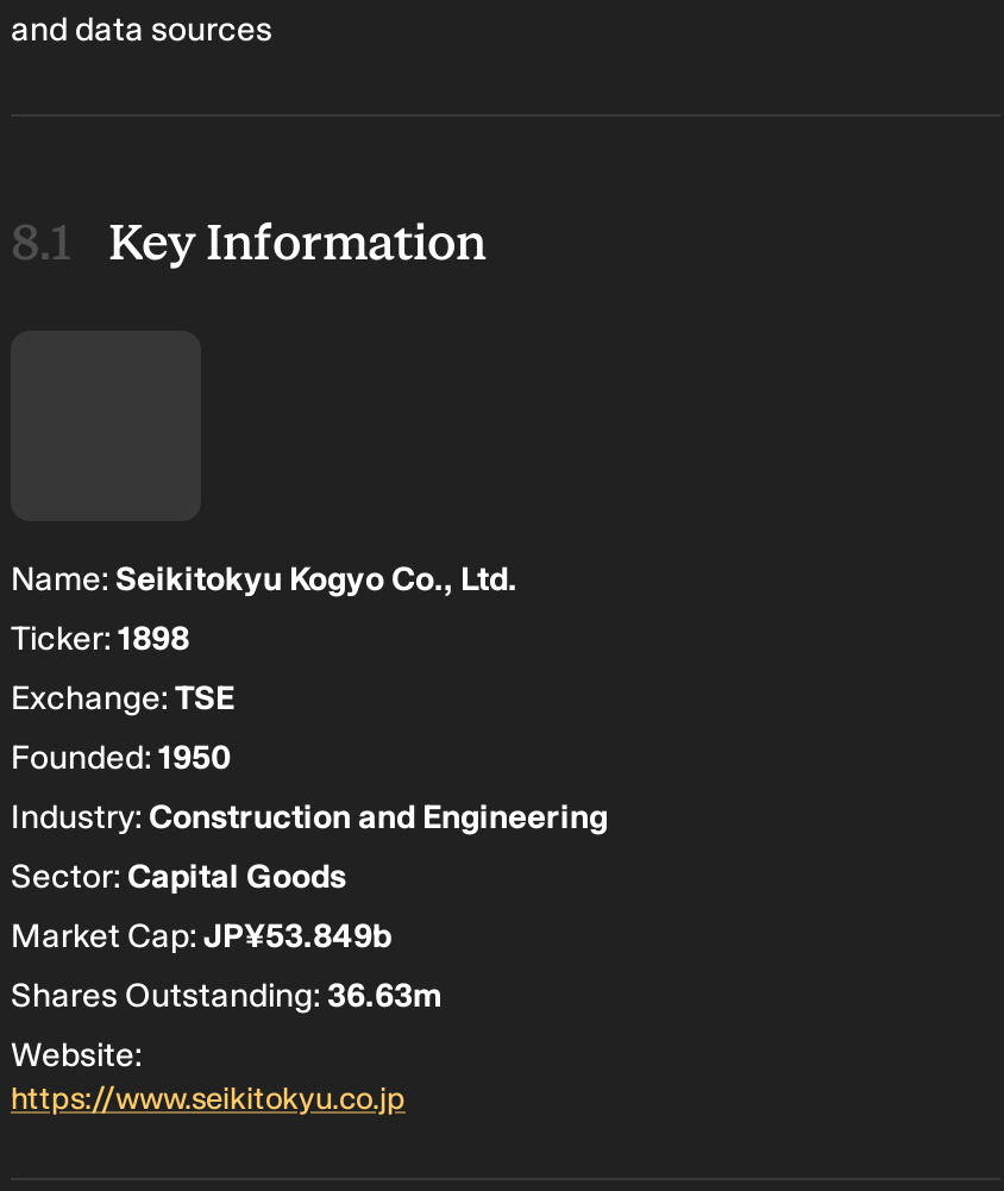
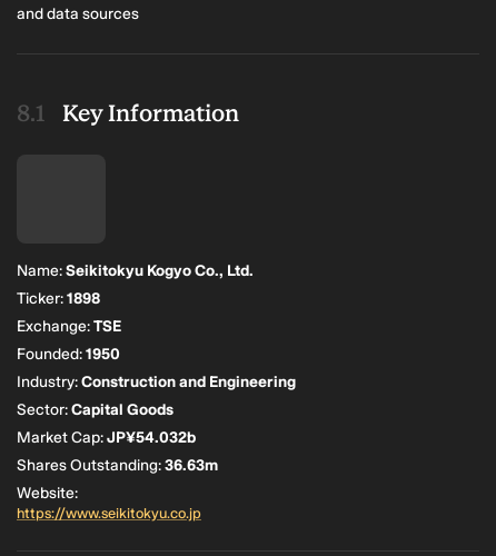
- Market Cap: JP¥53.849b
+ Market Cap: JP¥54.032b
